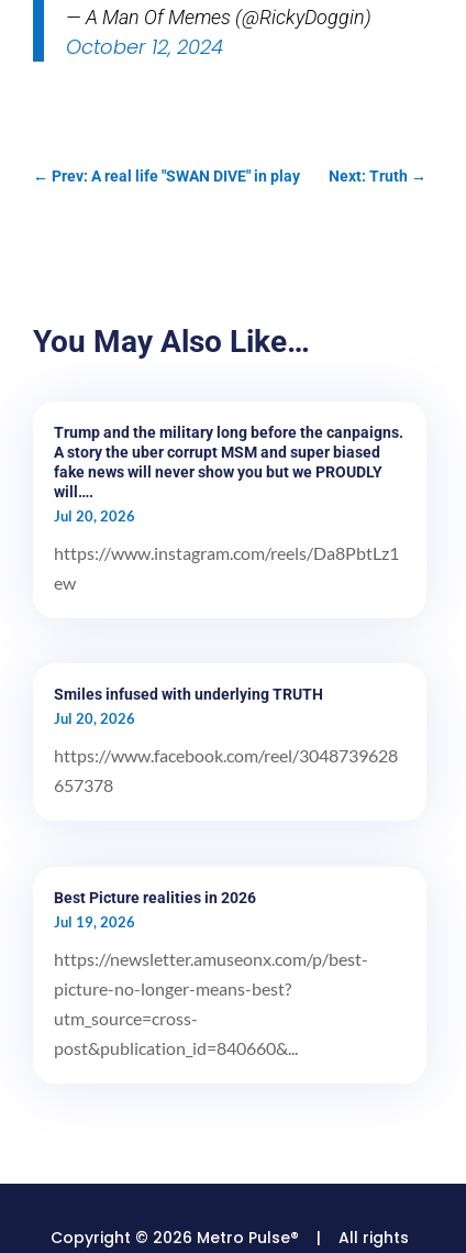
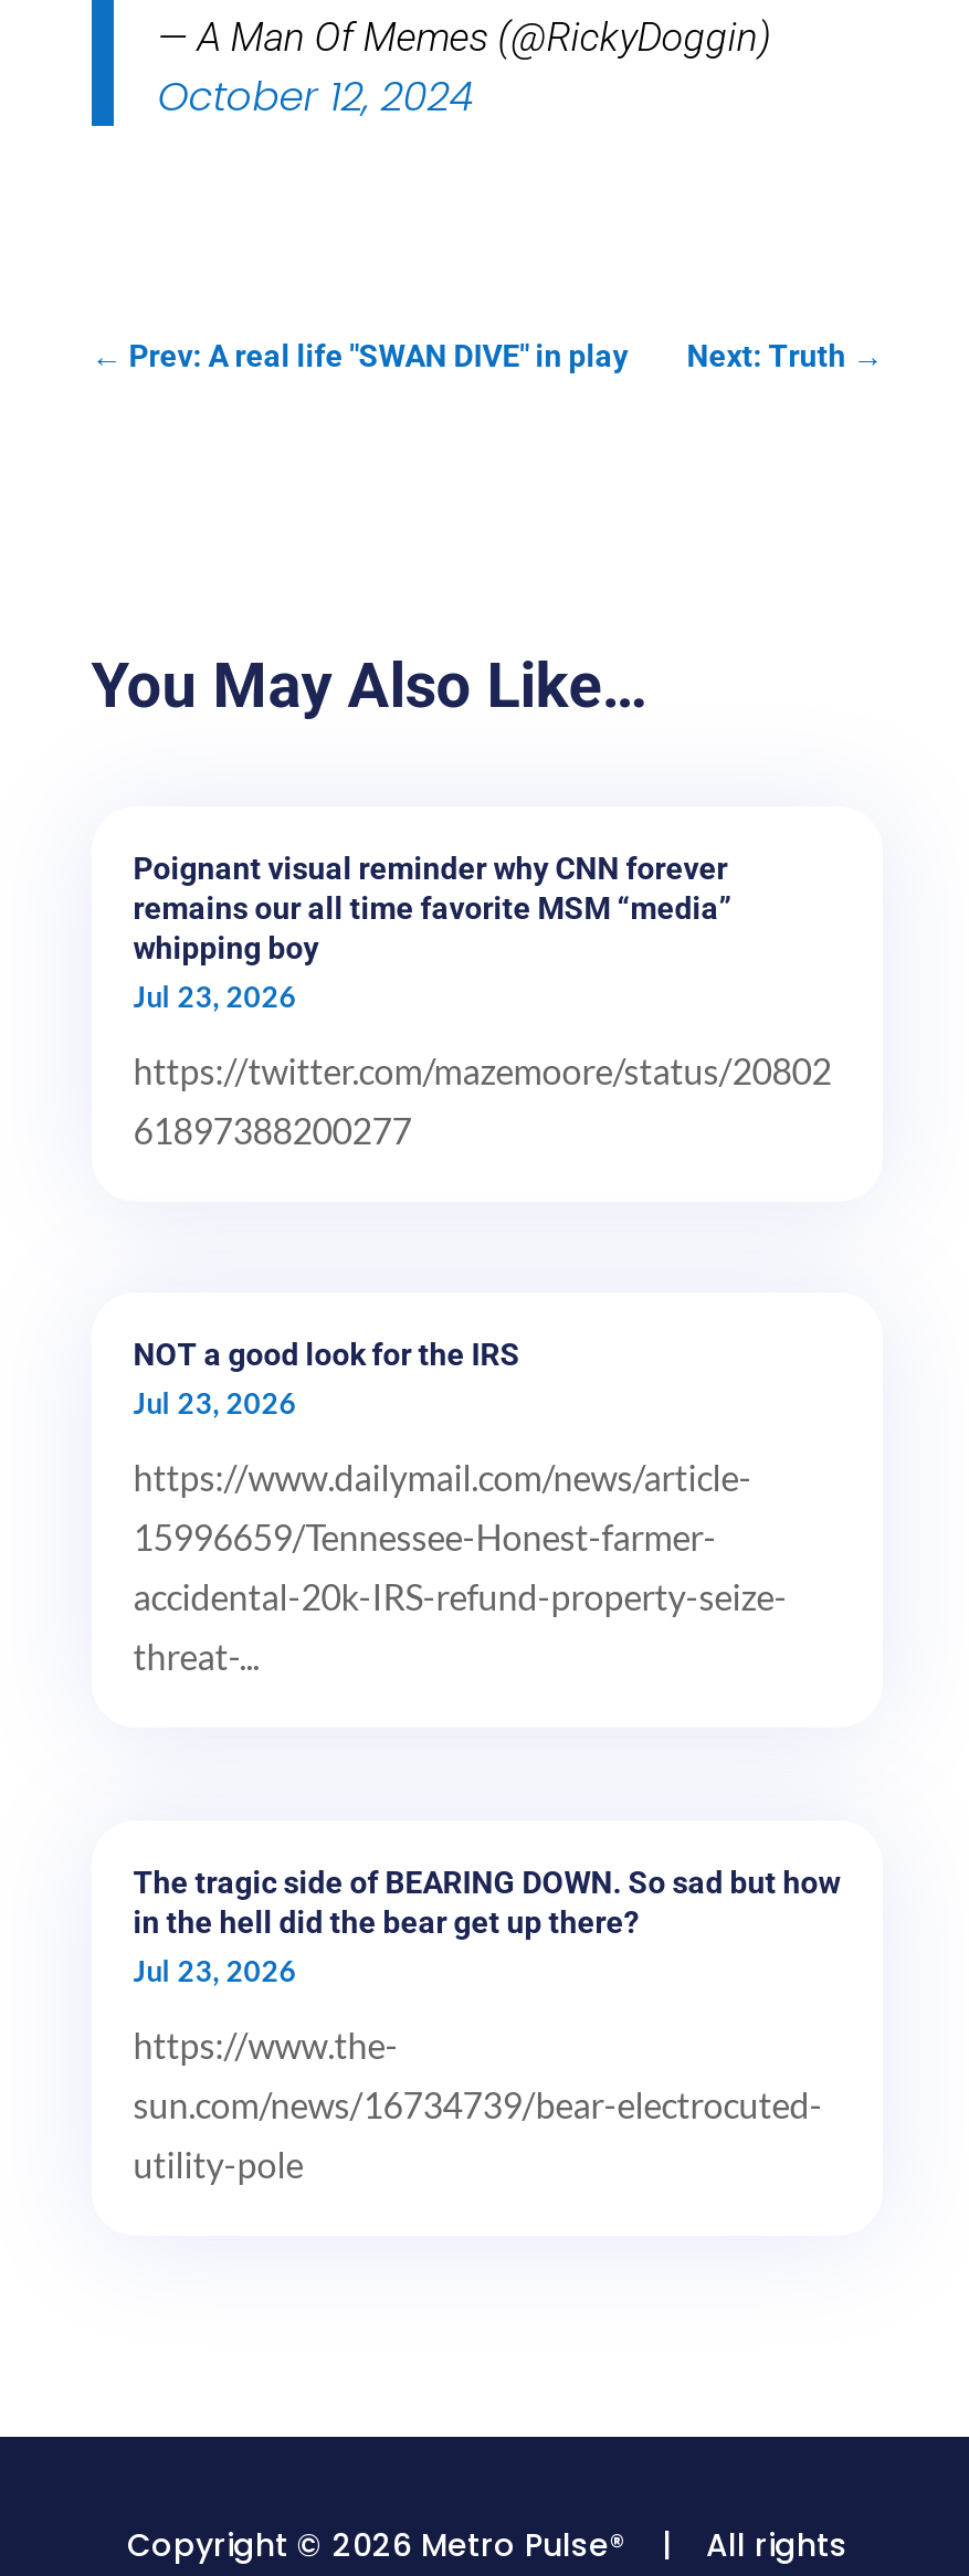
- Trump and the military long before the canpaigns.
- A story the uber corrupt MSM and super biased
- fake news will never show you but we PROUDLY
- will….
- Jul 20, 2026
+ Poignant visual reminder why CNN forever
+ remains our all time favorite MSM “media”
+ whipping boy
+ Jul 23, 2026

- https://www.instagram.com/reels/Da8PbtLz1
- ew
+ https://twitter.com/mazemoore/status/20802
+ 61897388200277

- Smiles infused with underlying TRUTH
- Jul 20, 2026
+ NOT a good look for the IRS
+ Jul 23, 2026

- https://www.facebook.com/reel/3048739628
- 657378
+ https://www.dailymail.com/news/article-
+ 15996659/Tennessee-Honest-farmer-
+ accidental-20k-IRS-refund-property-seize-
+ threat-...

- Best Picture realities in 2026
- Jul 19, 2026
+ The tragic side of BEARING DOWN. So sad but how
+ in the hell did the bear get up there?
+ Jul 23, 2026

- https://newsletter.amuseonx.com/p/best-
- picture-no-longer-means-best?
- utm_source=cross-
- post&publication_id=840660&...
+ https://www.the-
+ sun.com/news/16734739/bear-electrocuted-
+ utility-pole
